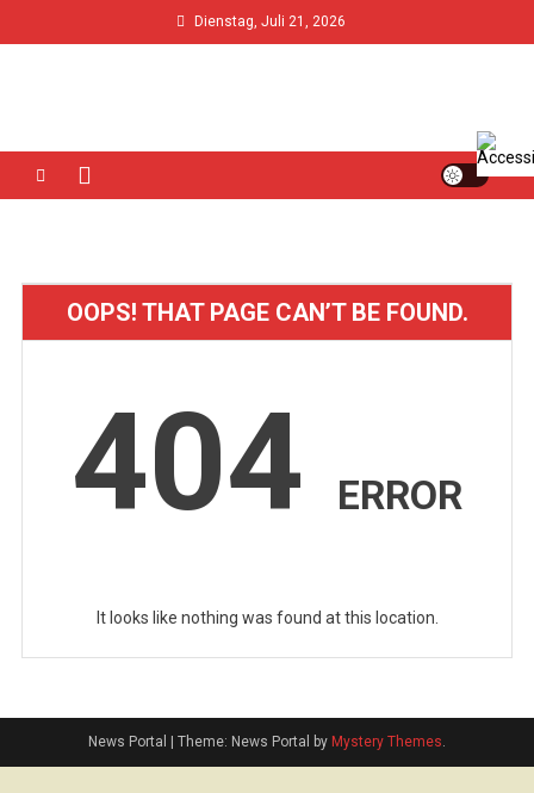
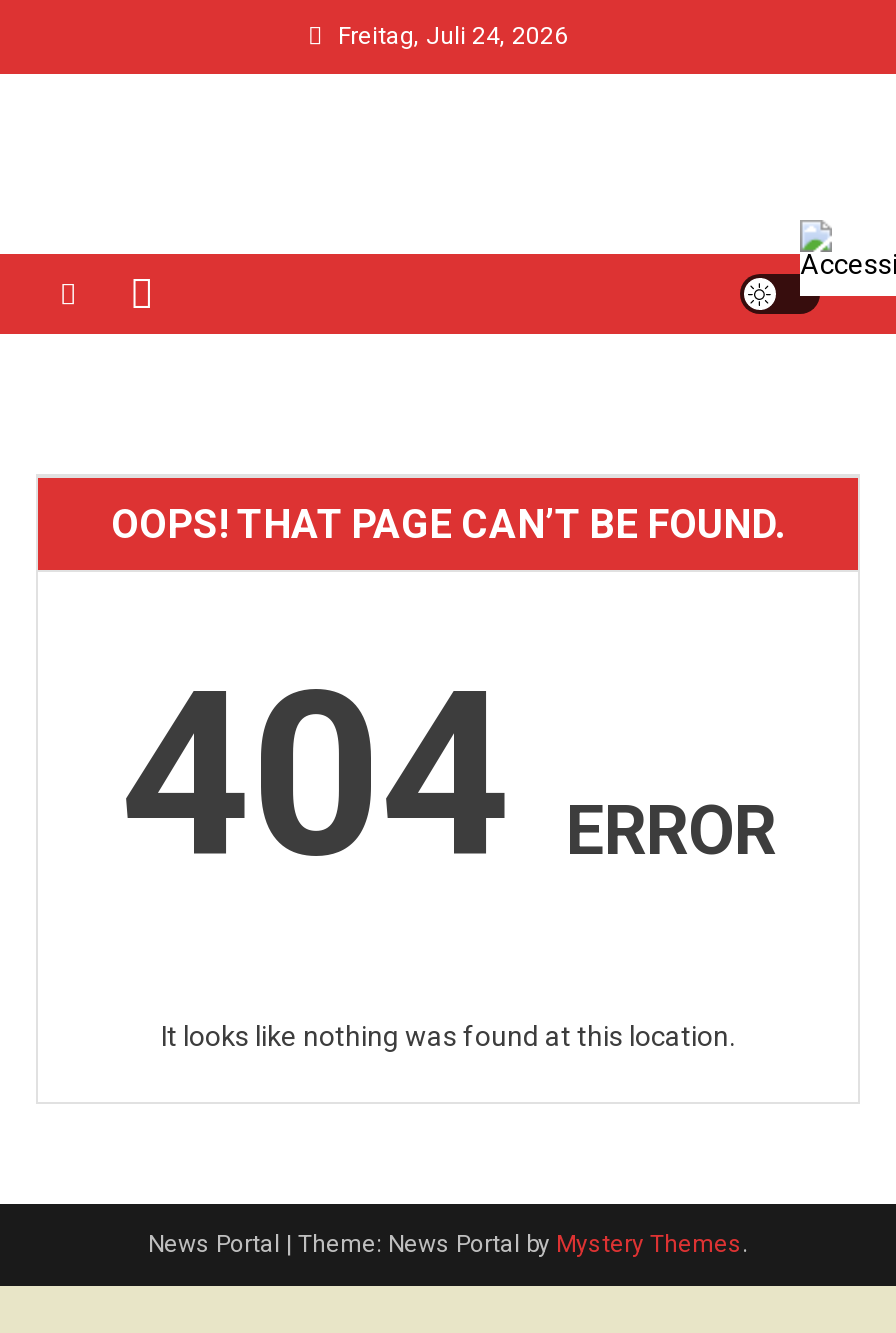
- Dienstag, Juli 21, 2026
+ Freitag, Juli 24, 2026
